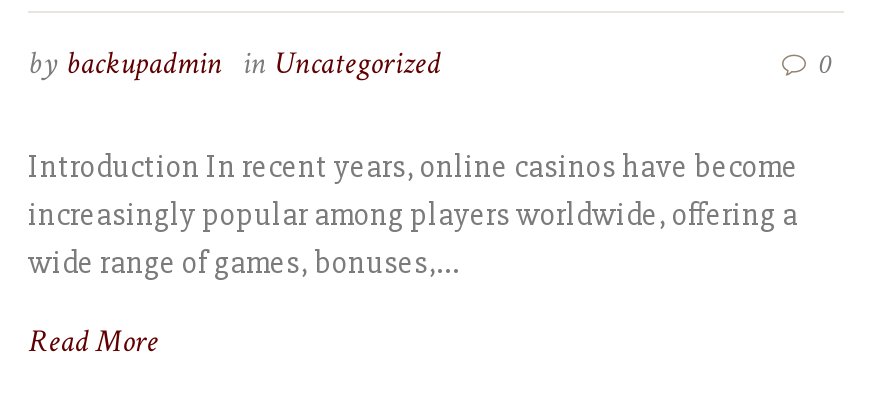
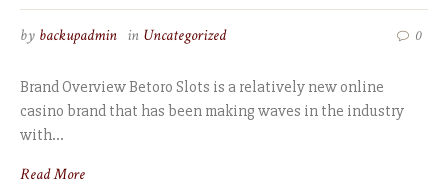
- Introduction In recent years, online casinos have become
- increasingly popular among players worldwide, offering a
- wide range of games, bonuses,...
+ Brand Overview Betoro Slots is a relatively new online
+ casino brand that has been making waves in the industry
+ with...
